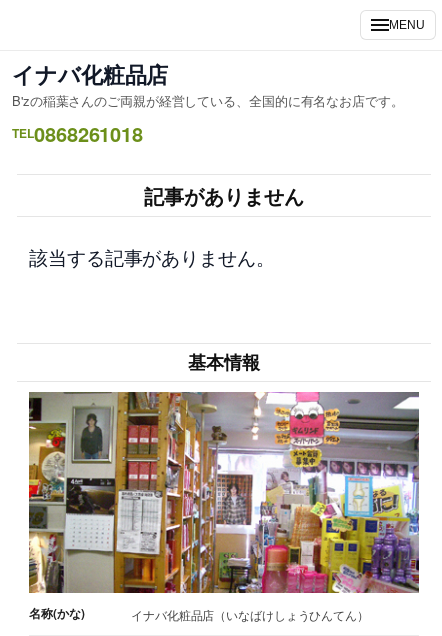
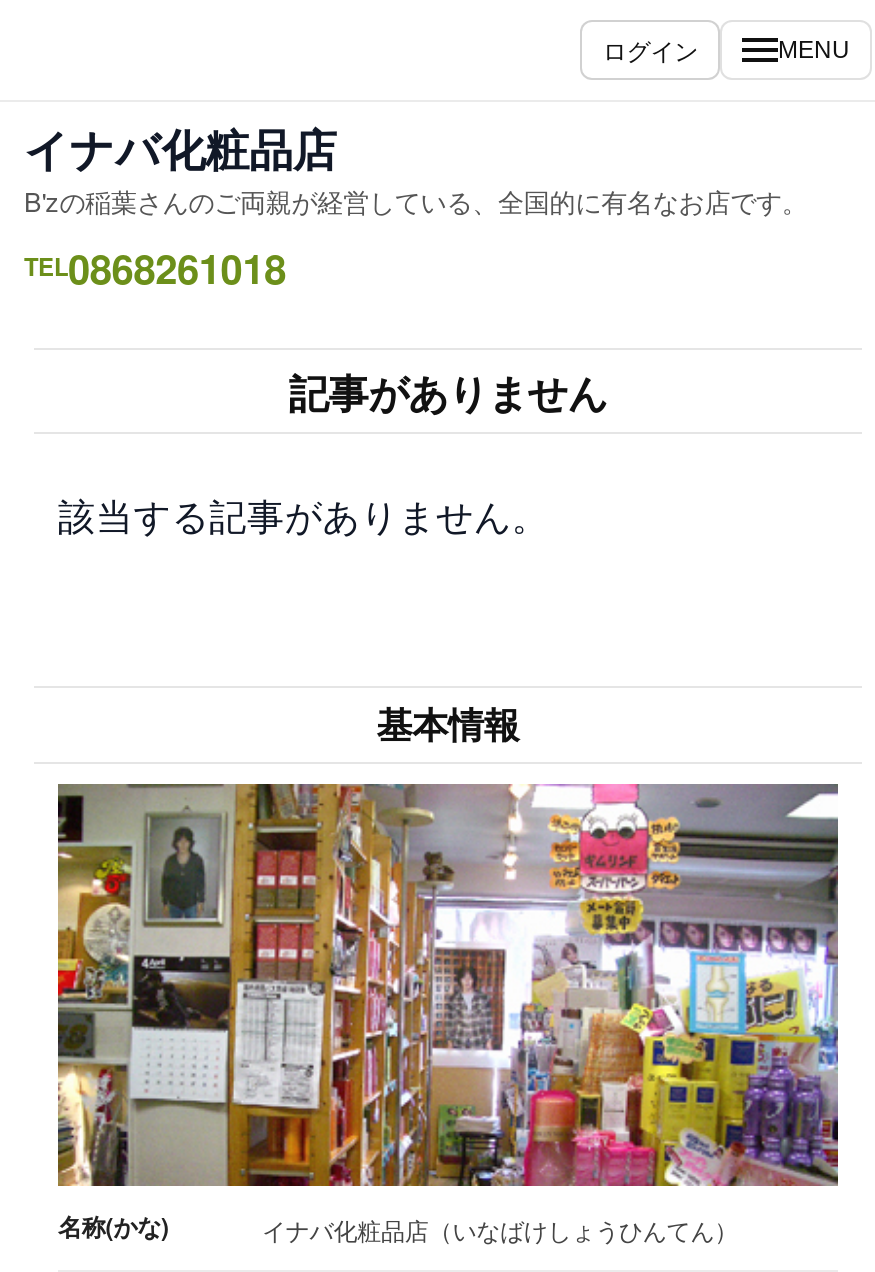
+ ログイン
